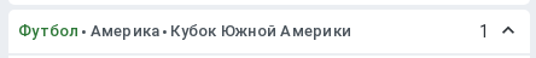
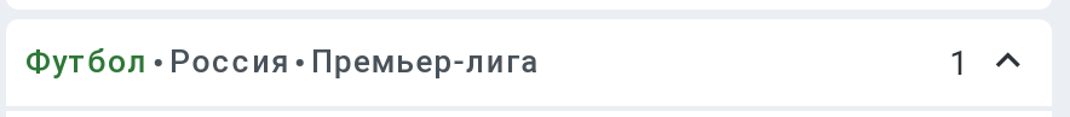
- Футбол Америка Кубок Южной Америки
+ Футбол Россия Премьер-лига
